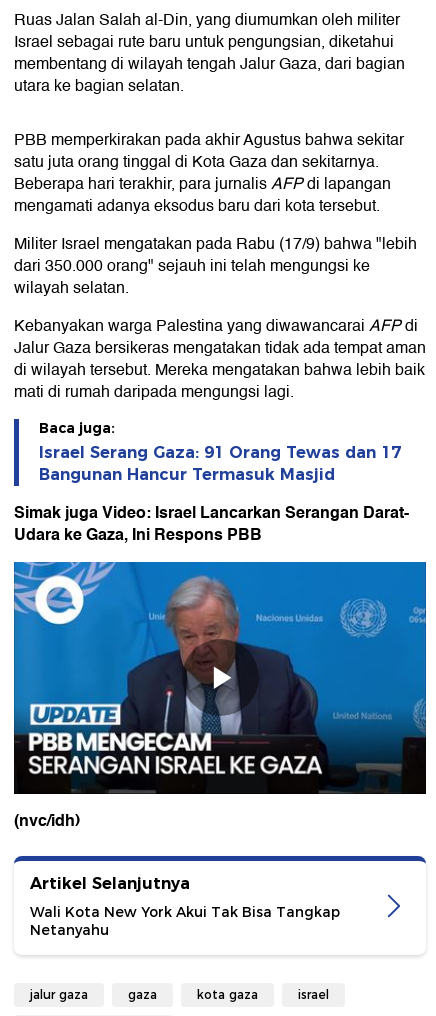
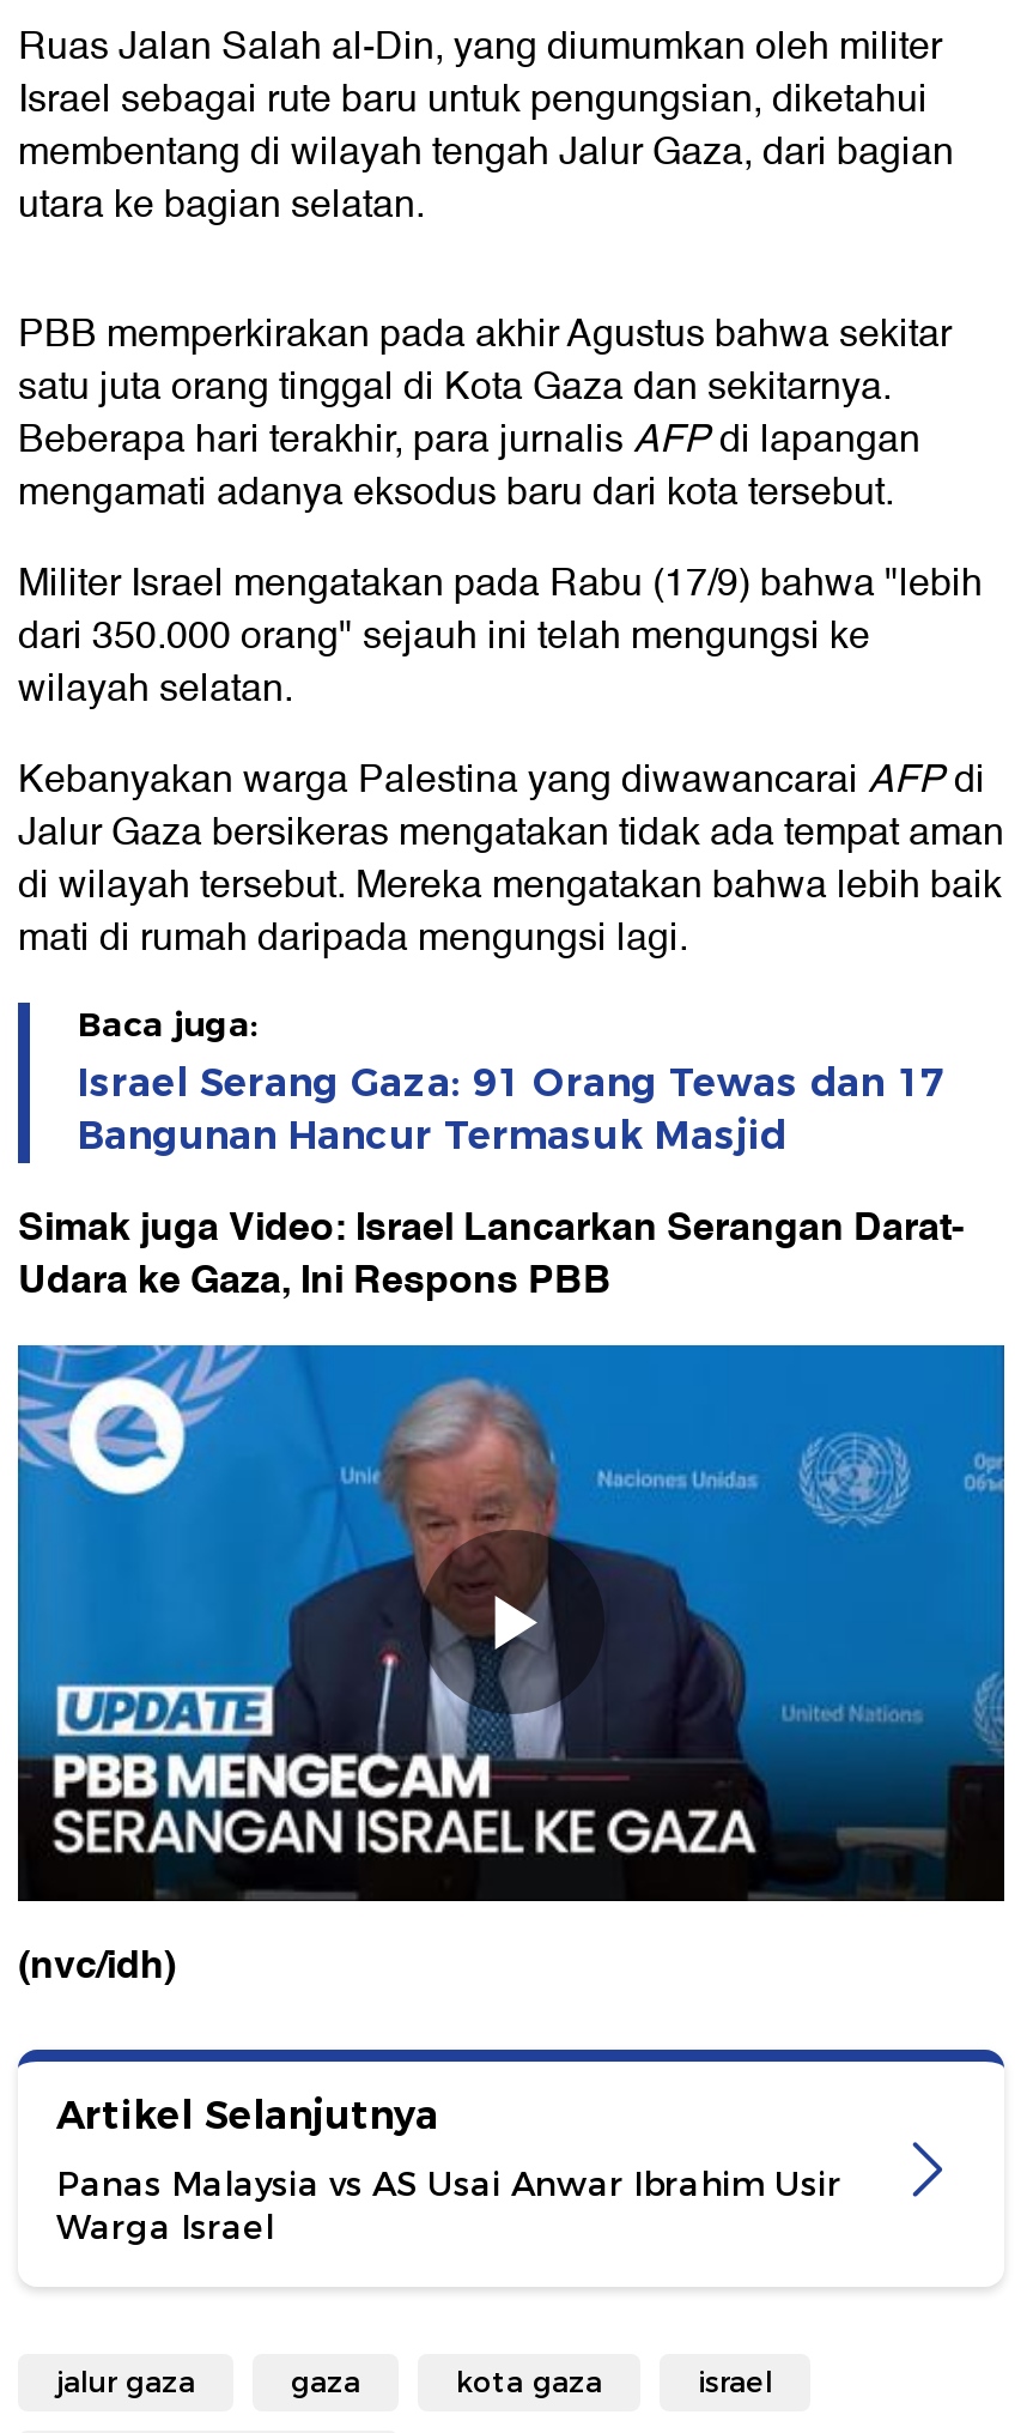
- Wali Kota New York Akui Tak Bisa Tangkap
- Netanyahu
+ Panas Malaysia vs AS Usai Anwar Ibrahim Usir
+ Warga Israel
